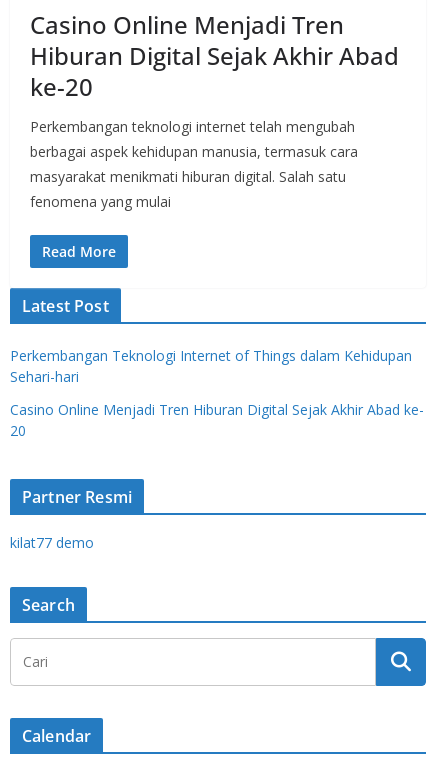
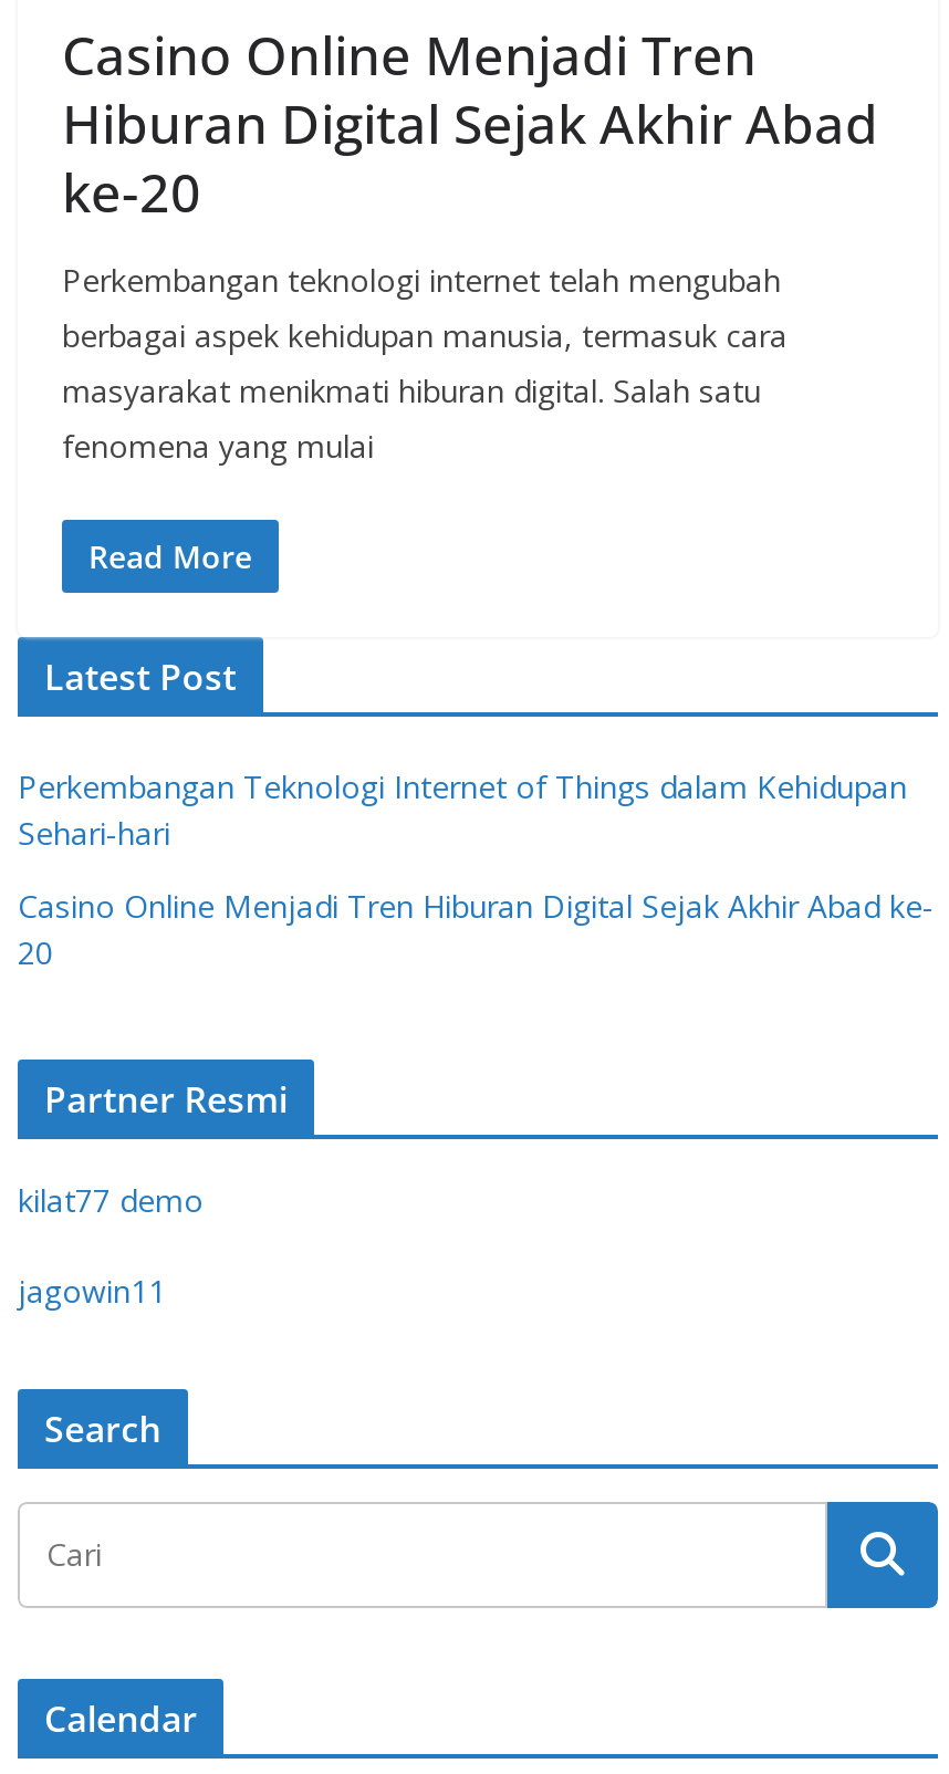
+ jagowin11
